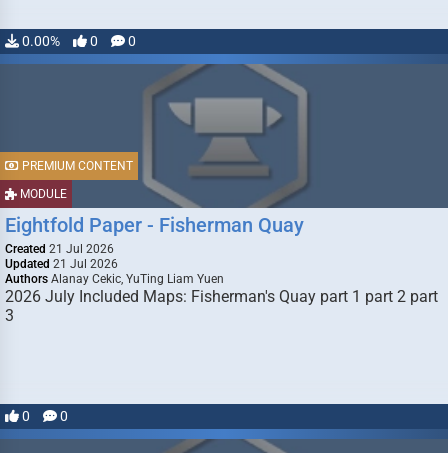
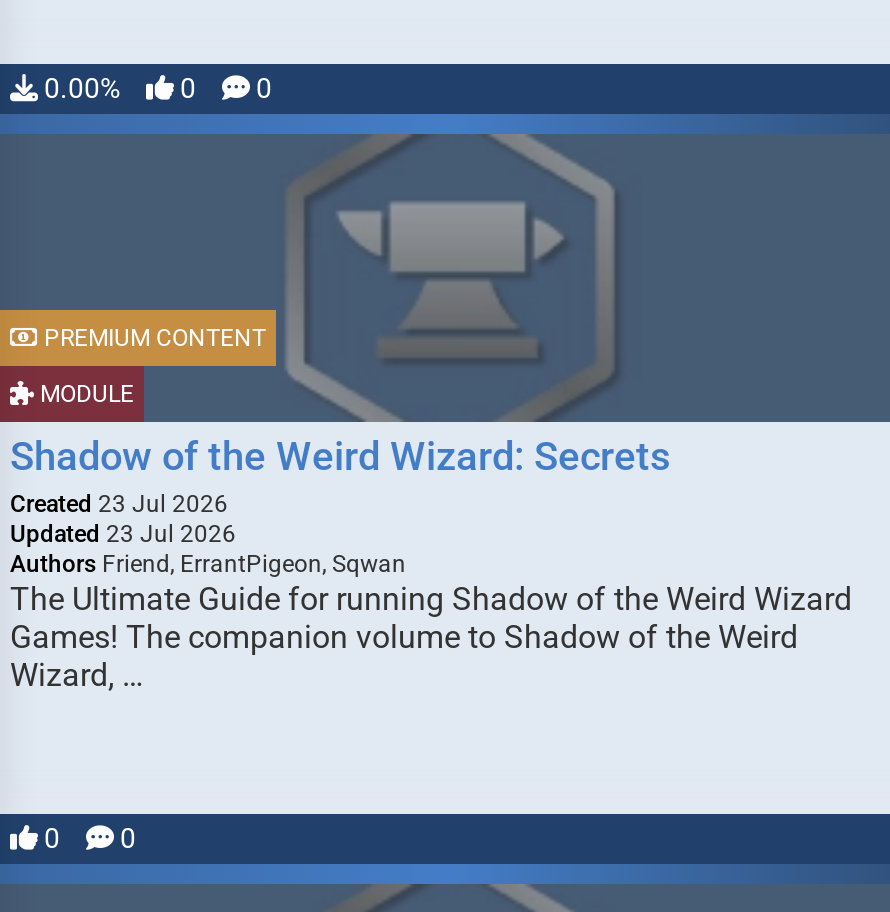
- Eightfold Paper - Fisherman Quay
- Created 21 Jul 2026
- Updated 21 Jul 2026
- Authors Alanay Cekic, YuTing Liam Yuen
- 2026 July Included Maps: Fisherman's Quay part 1 part 2 part
- 3
+ Shadow of the Weird Wizard: Secrets
+ Created 23 Jul 2026
+ Updated 23 Jul 2026
+ Authors Friend, ErrantPigeon, Sqwan
+ The Ultimate Guide for running Shadow of the Weird Wizard
+ Games! The companion volume to Shadow of the Weird
+ Wizard, …
